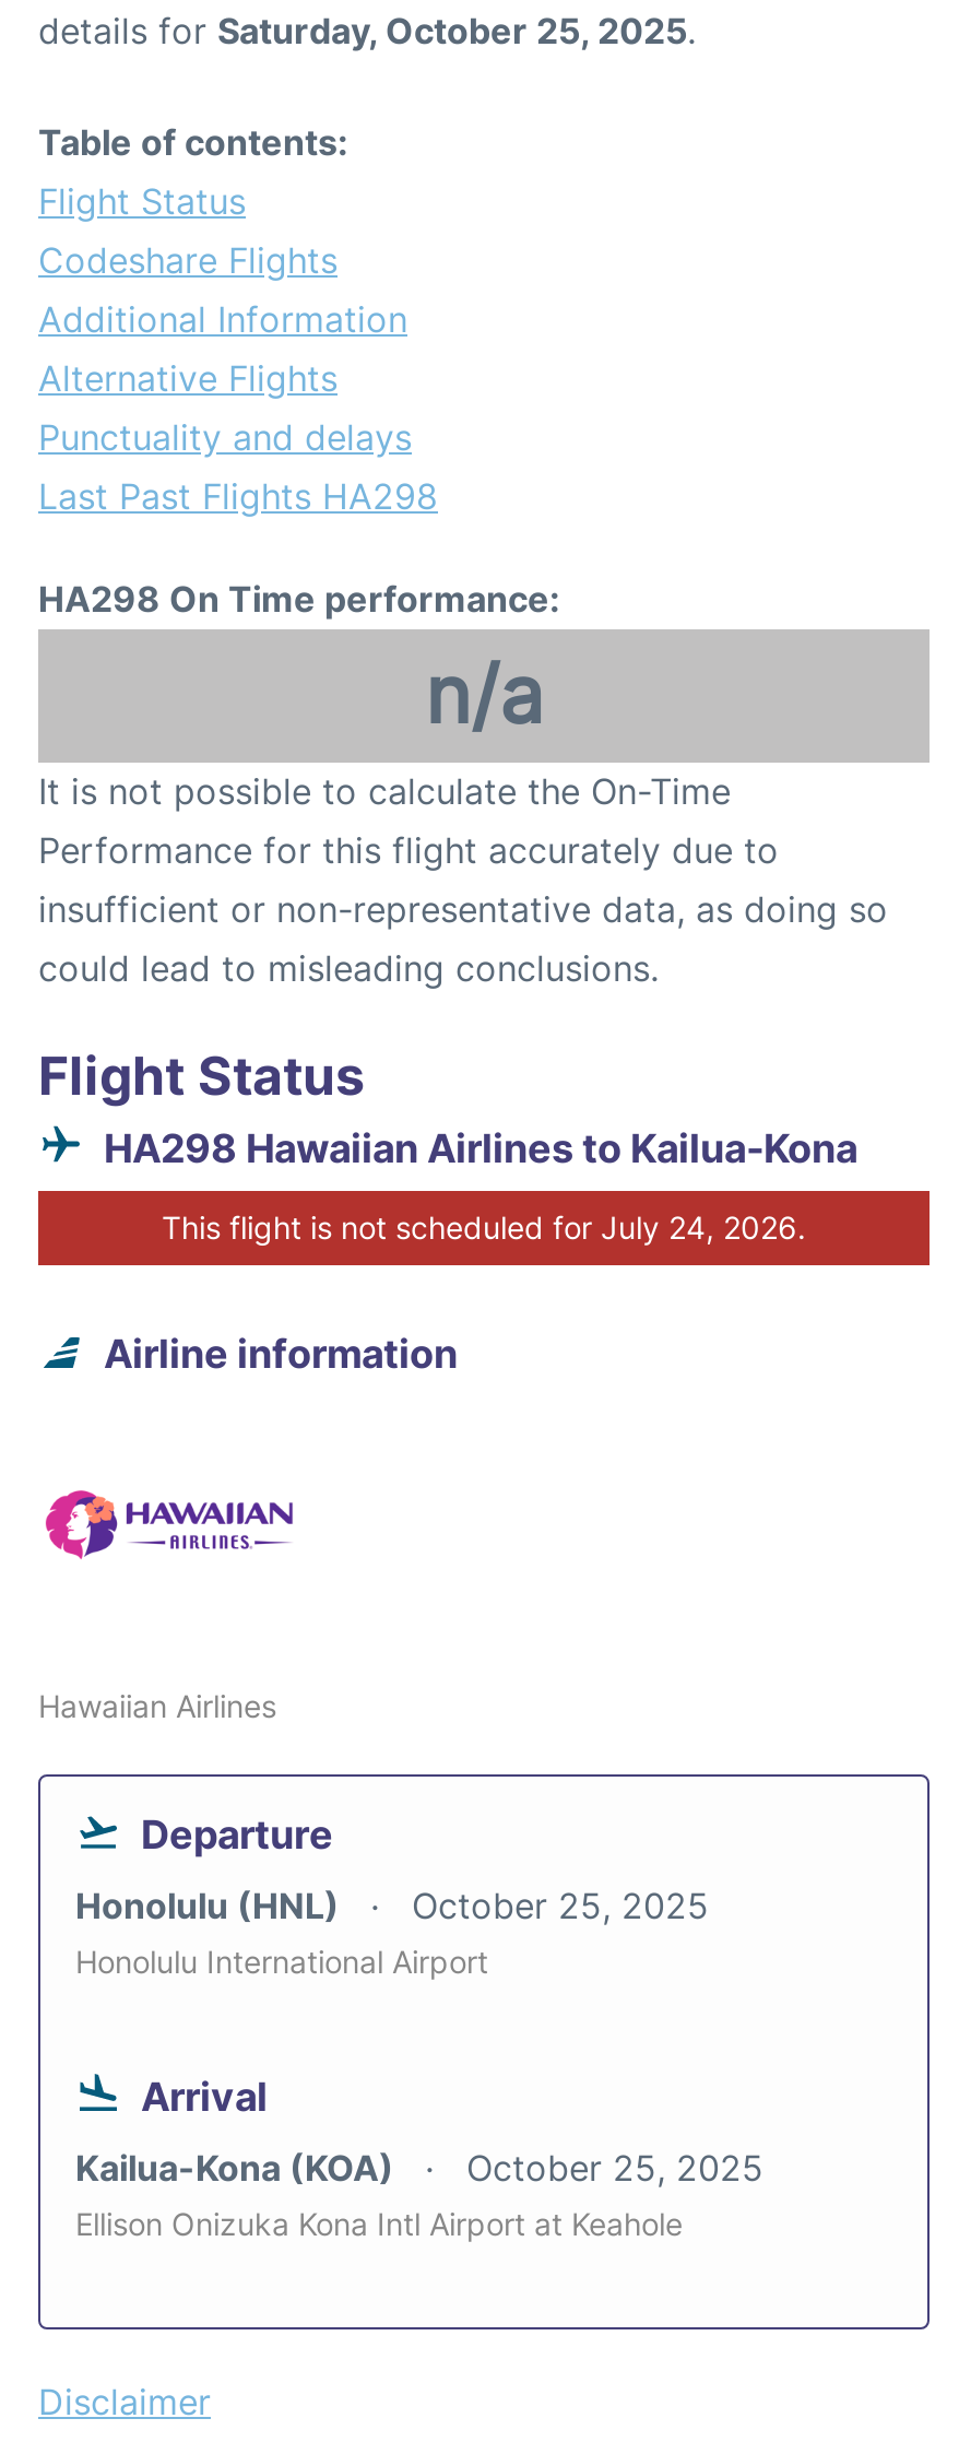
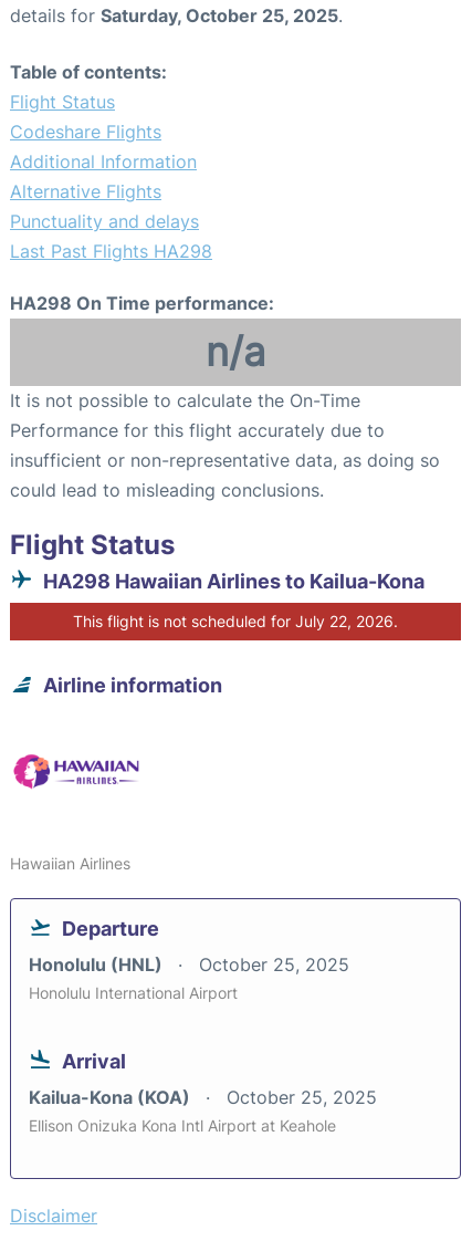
- This flight is not scheduled for July 24, 2026.
+ This flight is not scheduled for July 22, 2026.
